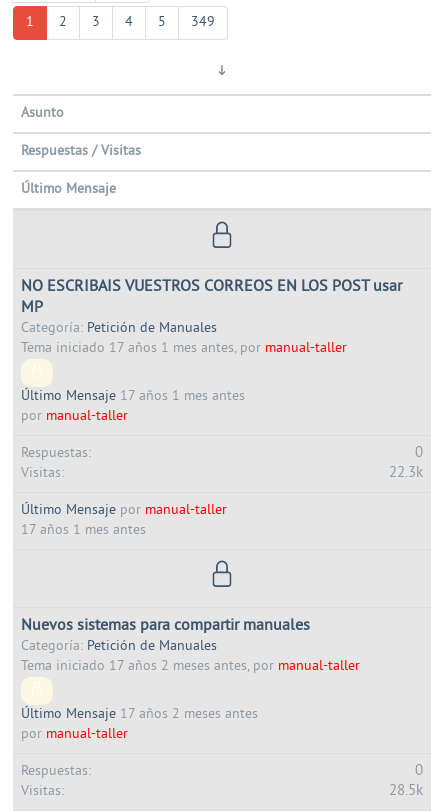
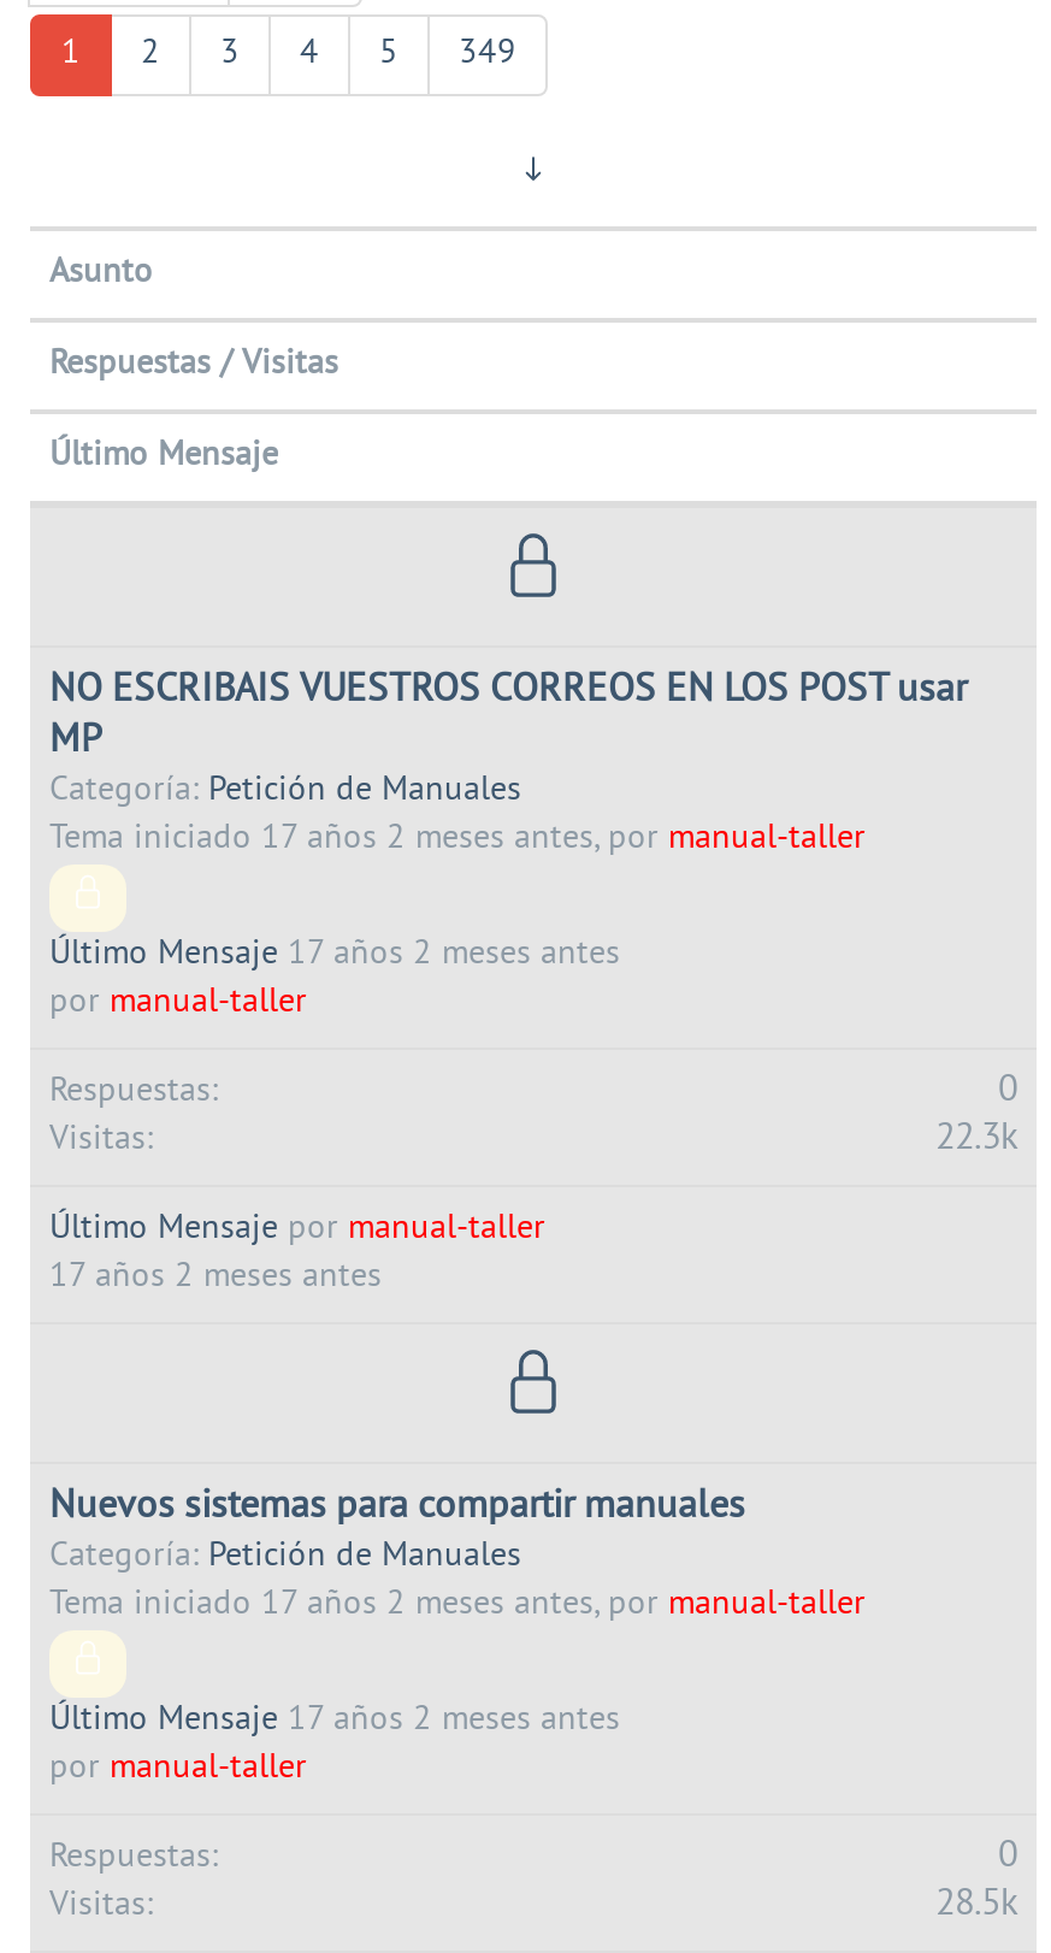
- Tema iniciado 17 años 1 mes antes, por manual-taller
+ Tema iniciado 17 años 2 meses antes, por manual-taller

- Último Mensaje 17 años 1 mes antes
+ Último Mensaje 17 años 2 meses antes

- 17 años 1 mes antes
+ 17 años 2 meses antes
